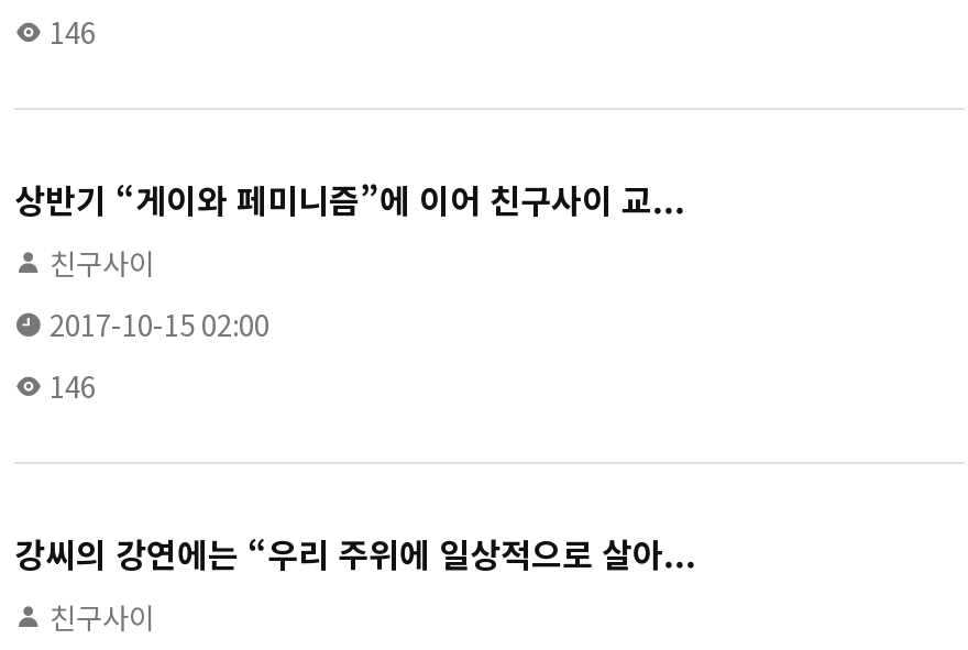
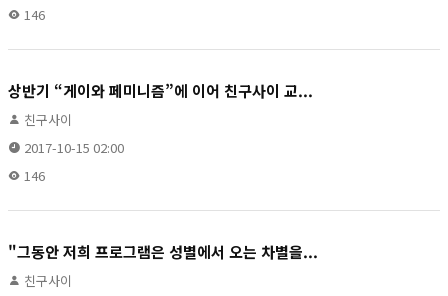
- 강씨의 강연에는 “우리 주위에 일상적으로 살아...
+ "그동안 저희 프로그램은 성별에서 오는 차별을...
